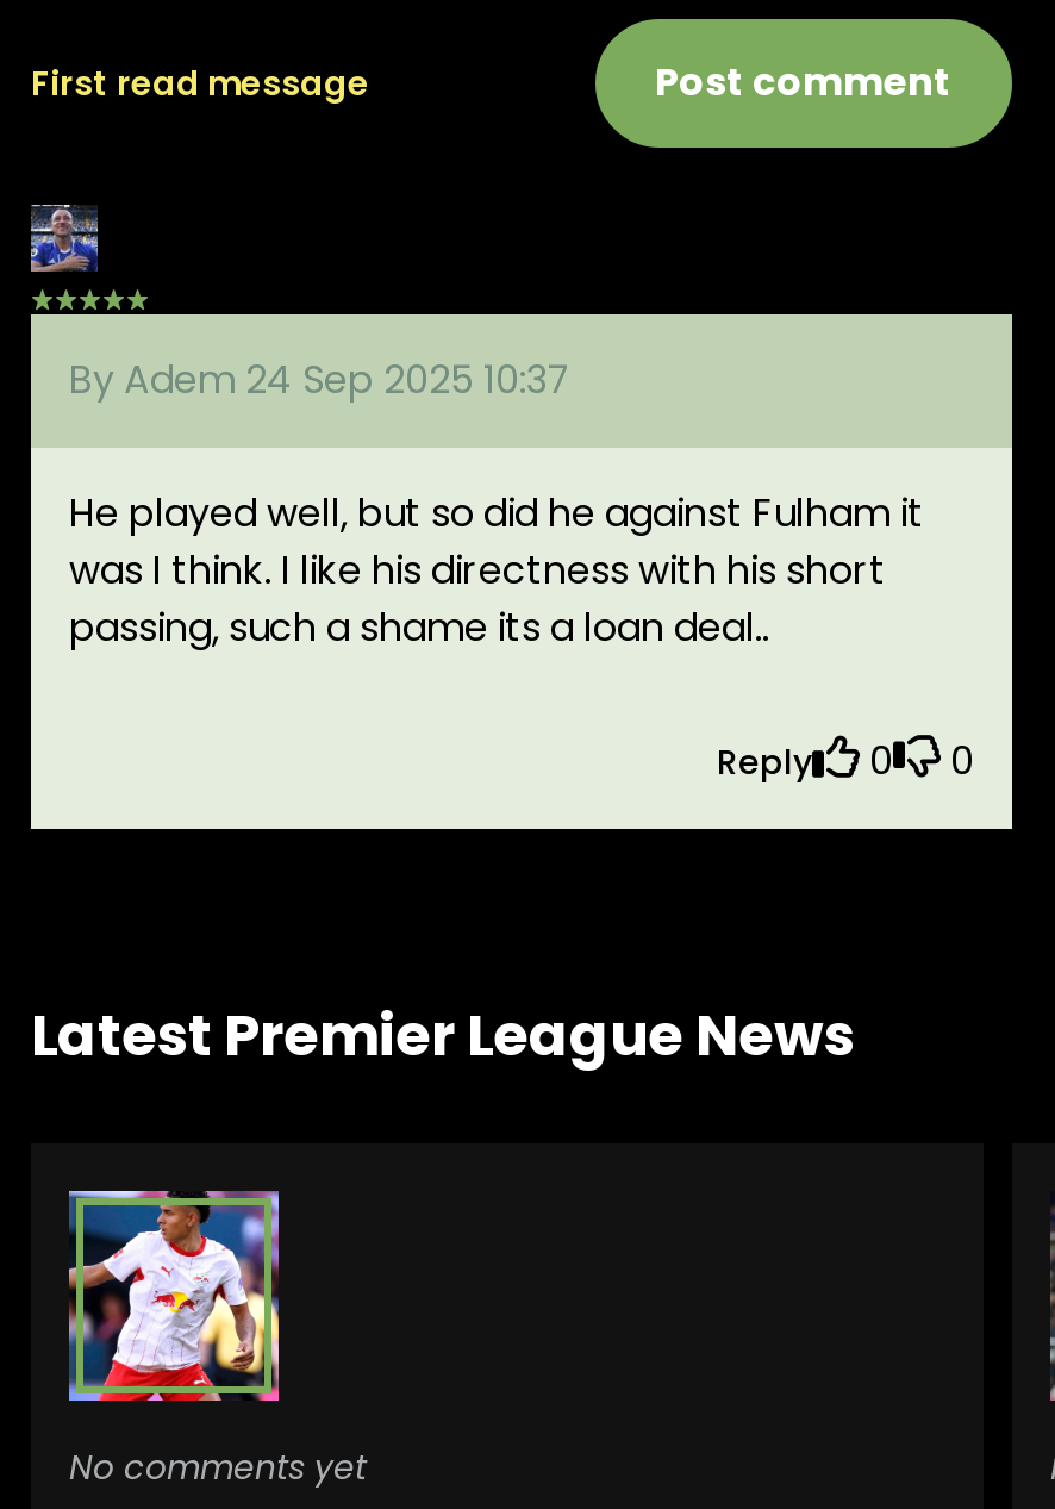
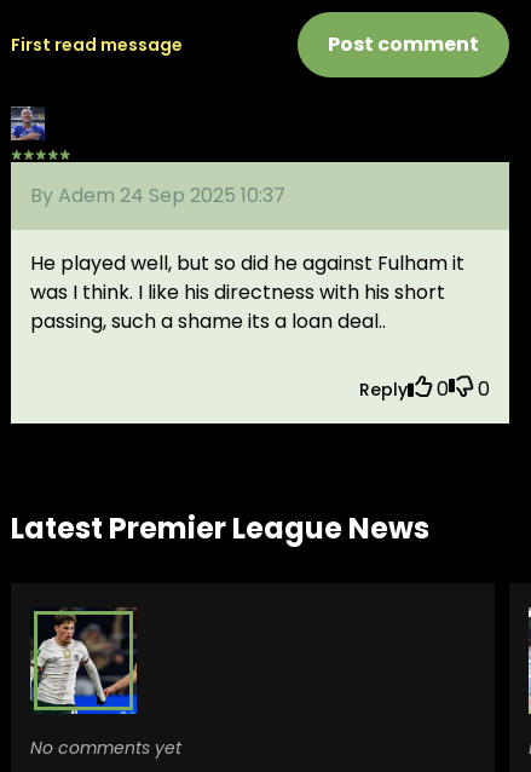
- [image]
+ [image]
